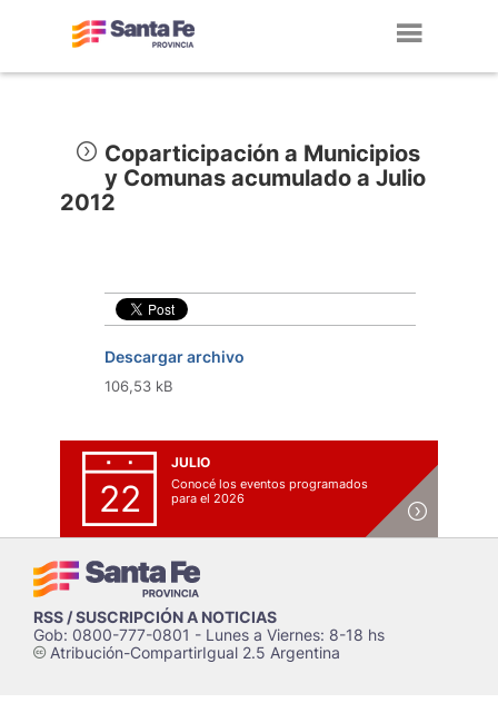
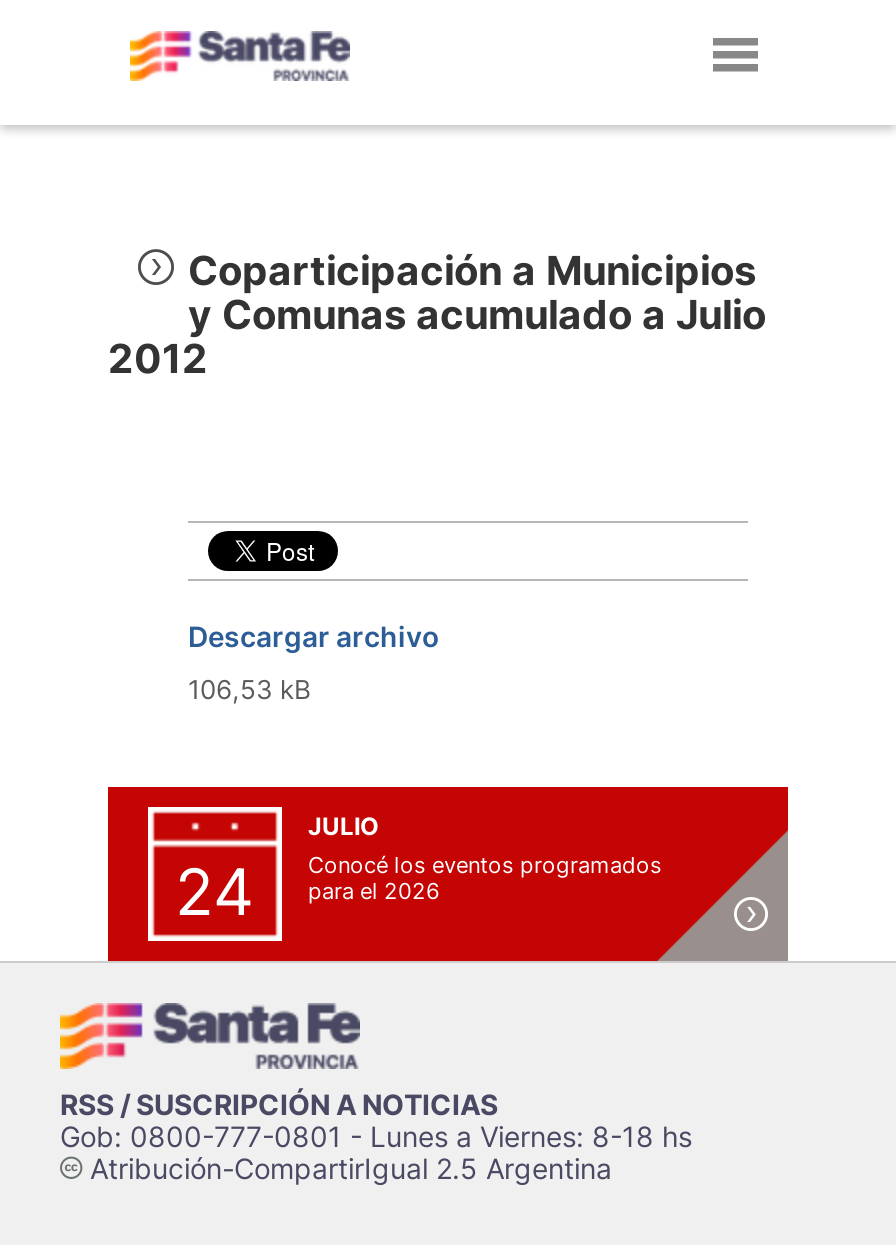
- 22 Conocé los eventos programados para el 2026
+ 24 Conocé los eventos programados para el 2026
